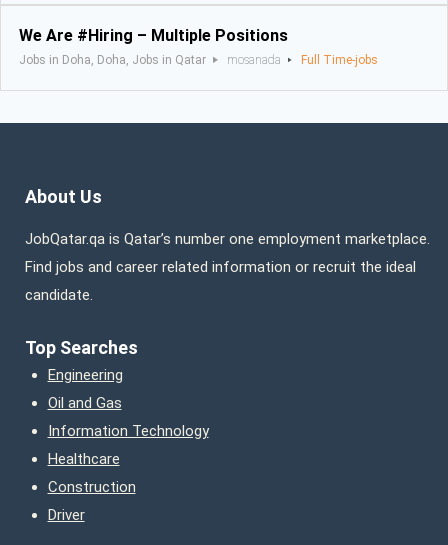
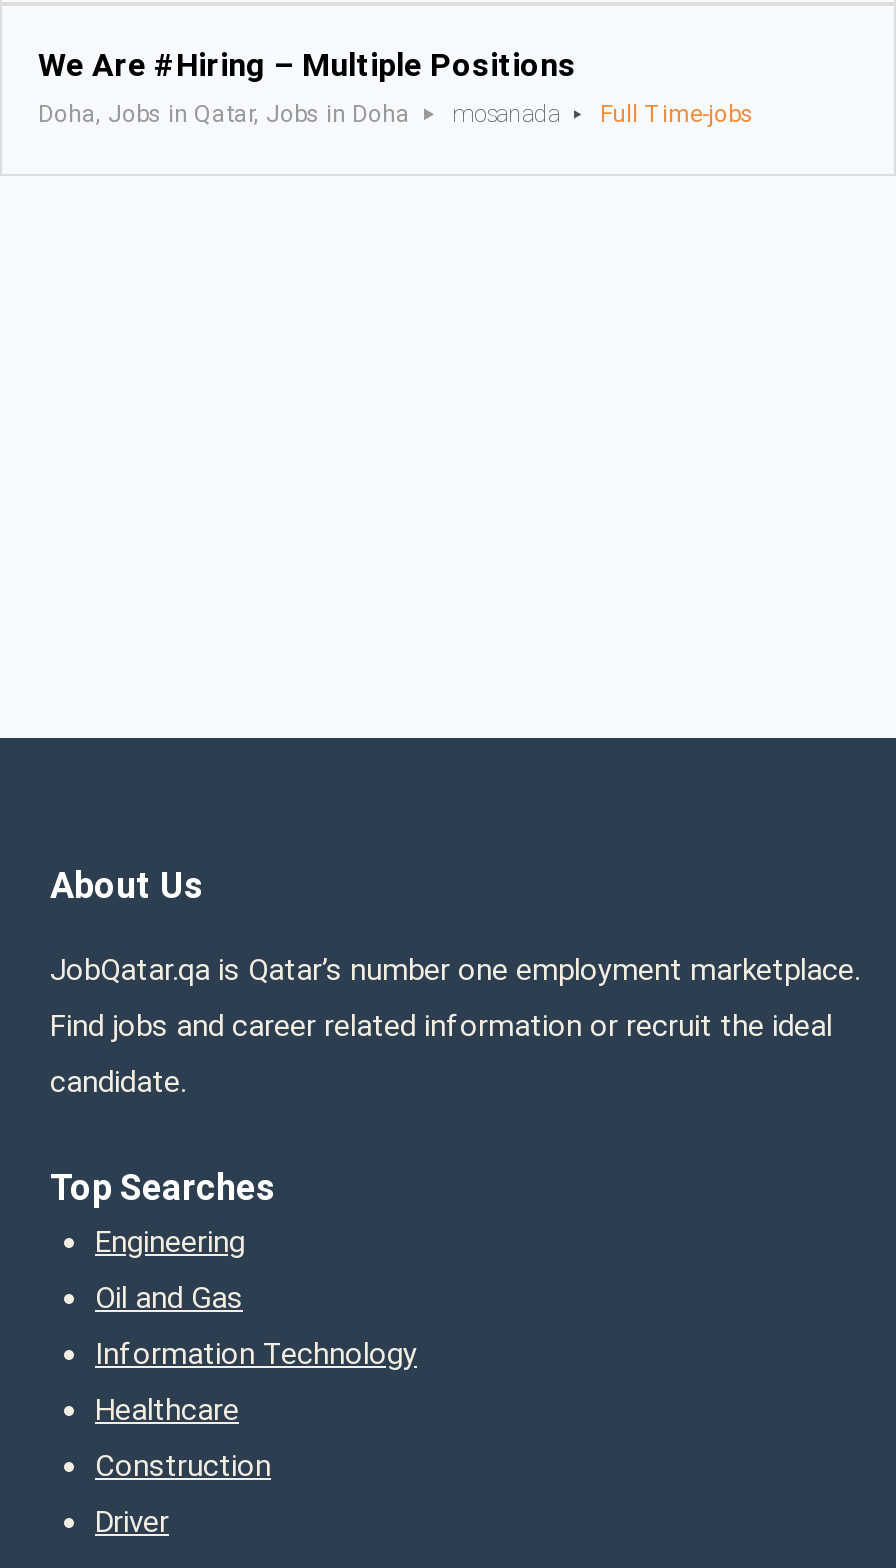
- Jobs in Doha, Doha, Jobs in Qatar
+ Doha, Jobs in Qatar, Jobs in Doha
